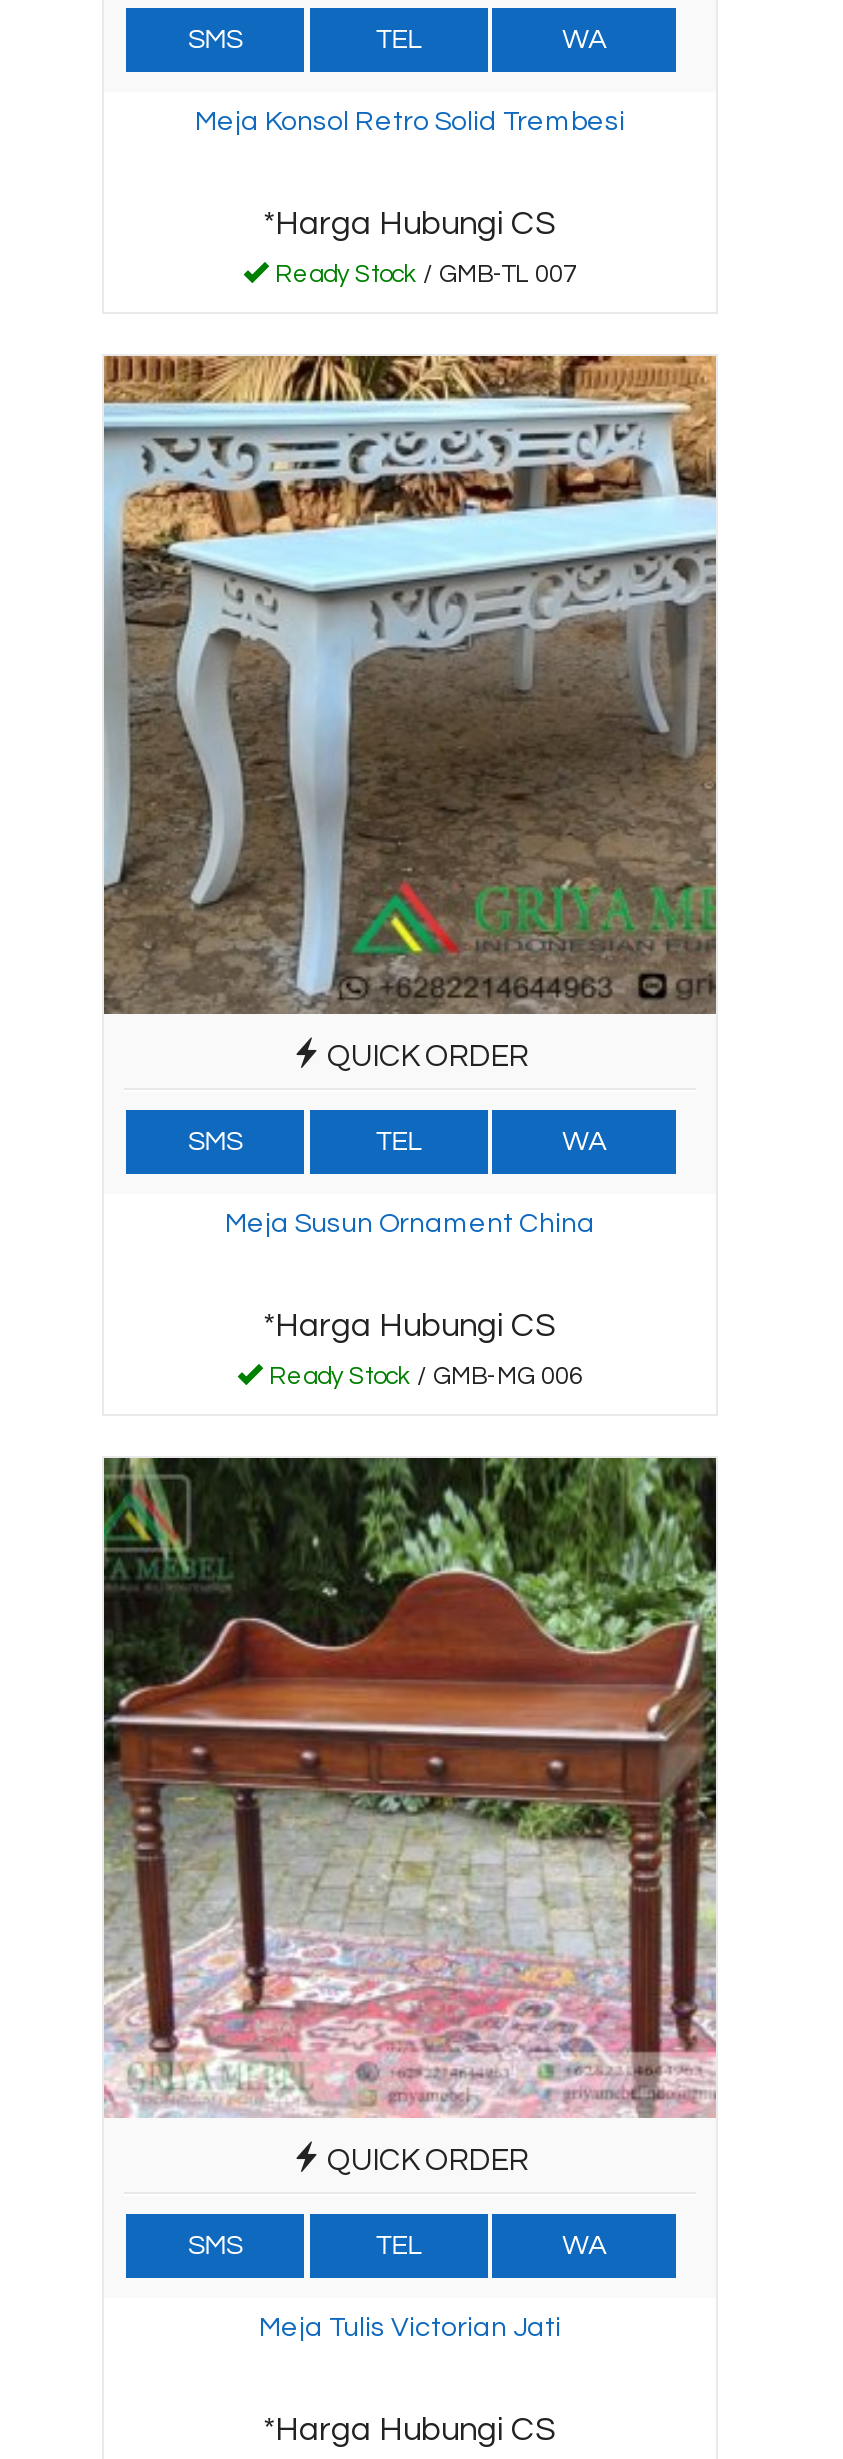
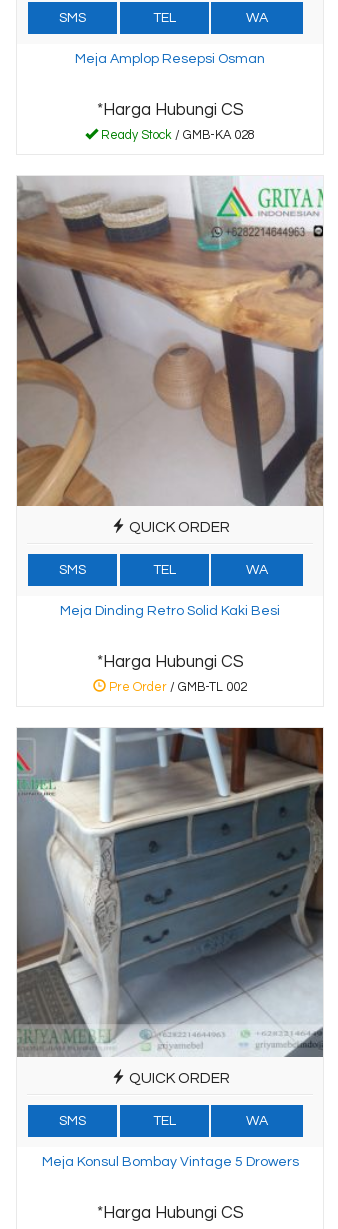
- Meja Konsol Retro Solid Trembesi
+ Meja Amplop Resepsi Osman

- Ready Stock / GMB-TL 007
+ Ready Stock / GMB-KA 028

- [image]
+ [image]

- Meja Susun Ornament China
+ Meja Dinding Retro Solid Kaki Besi

- Ready Stock / GMB-MG 006
+ Pre Order / GMB-TL 002

- [image]
+ [image]

- Meja Tulis Victorian Jati
+ Meja Konsul Bombay Vintage 5 Drowers
